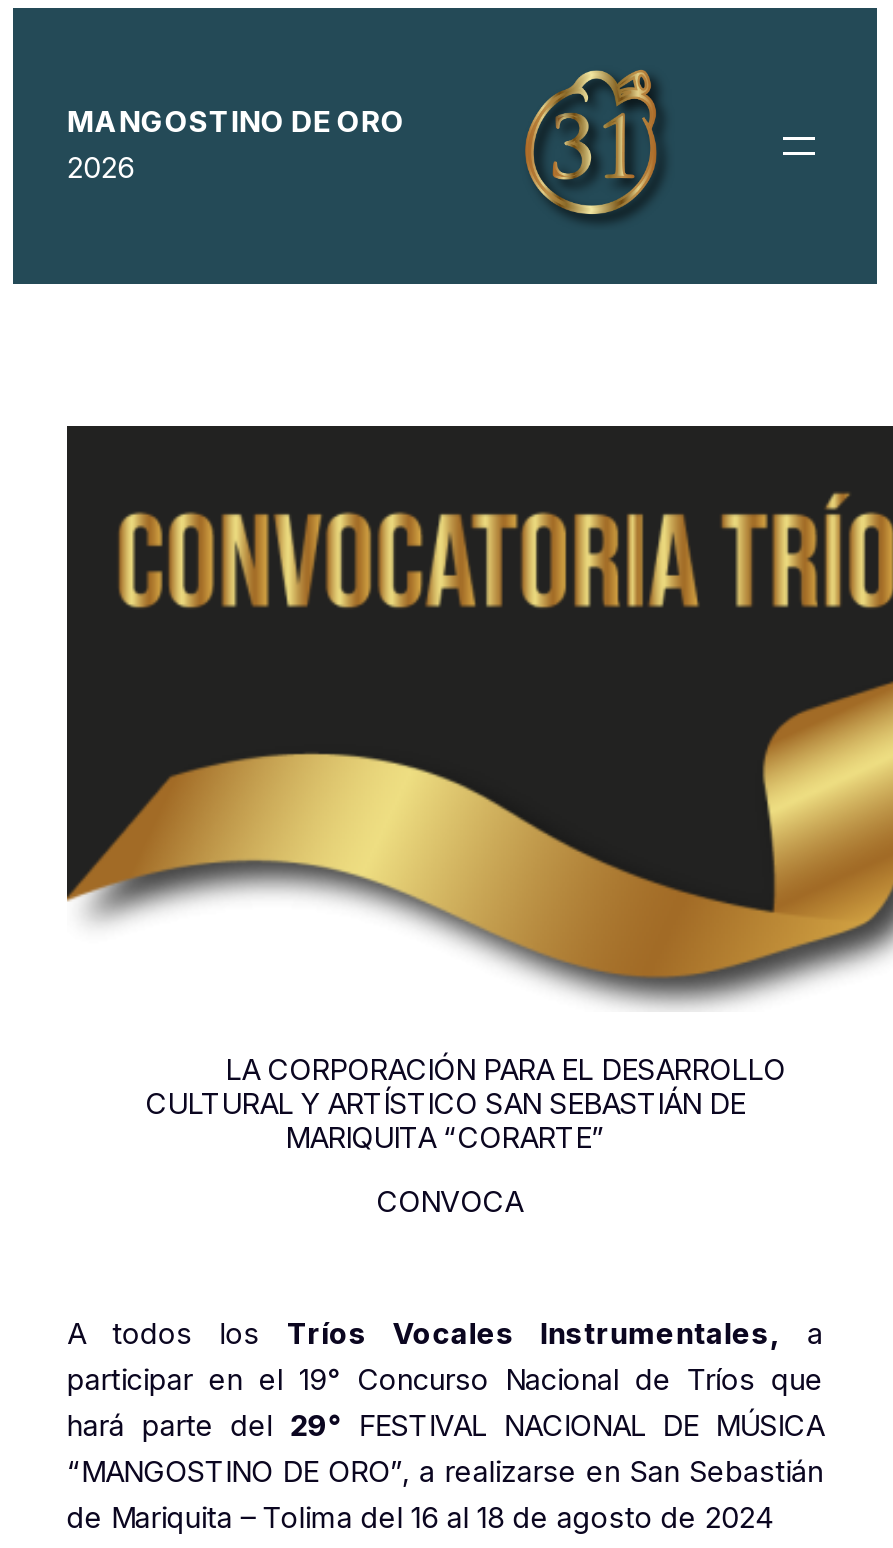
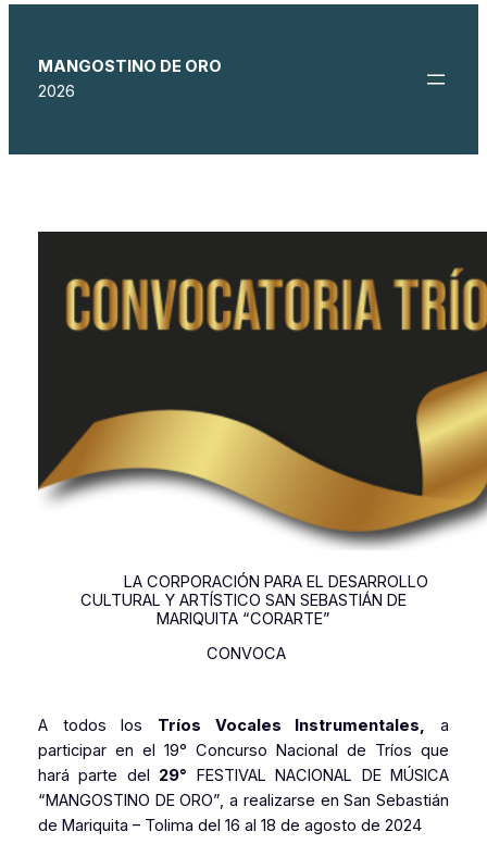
- [image]
